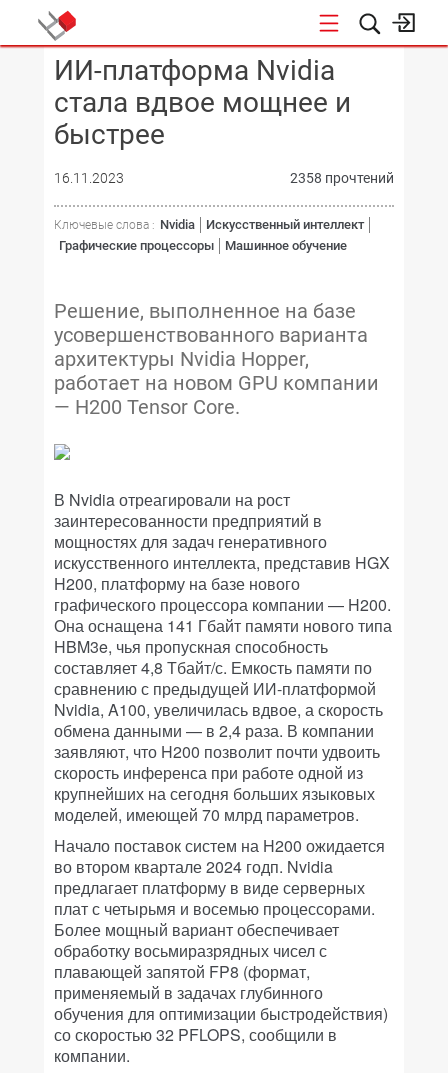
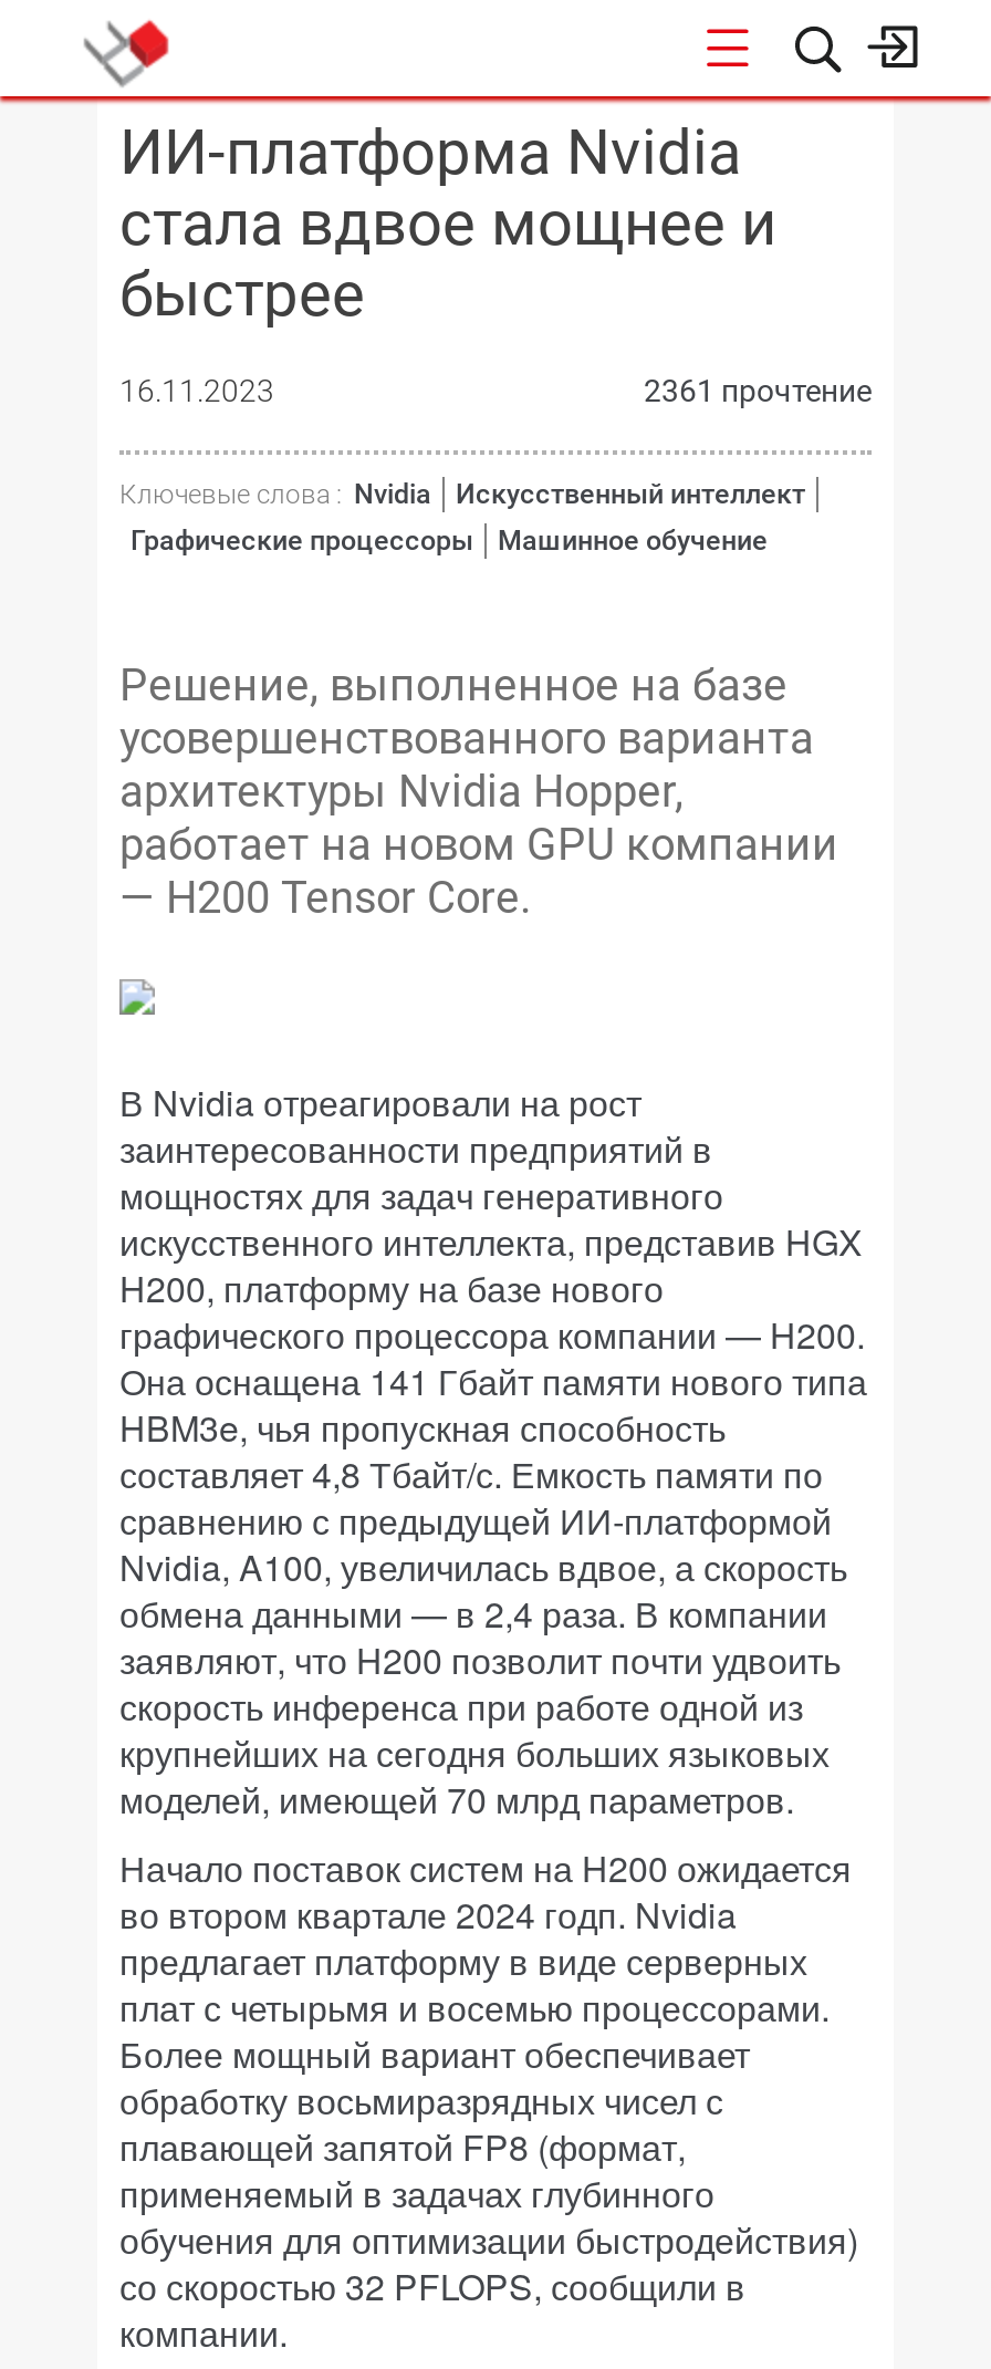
- 2358 прочтений
+ 2361 прочтение
